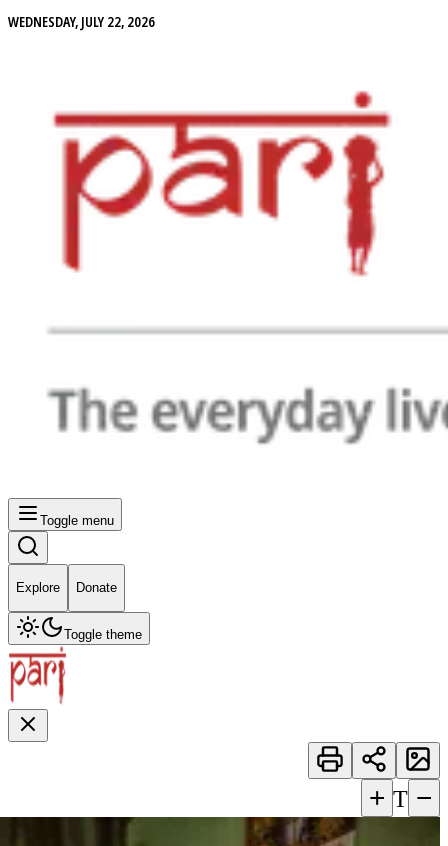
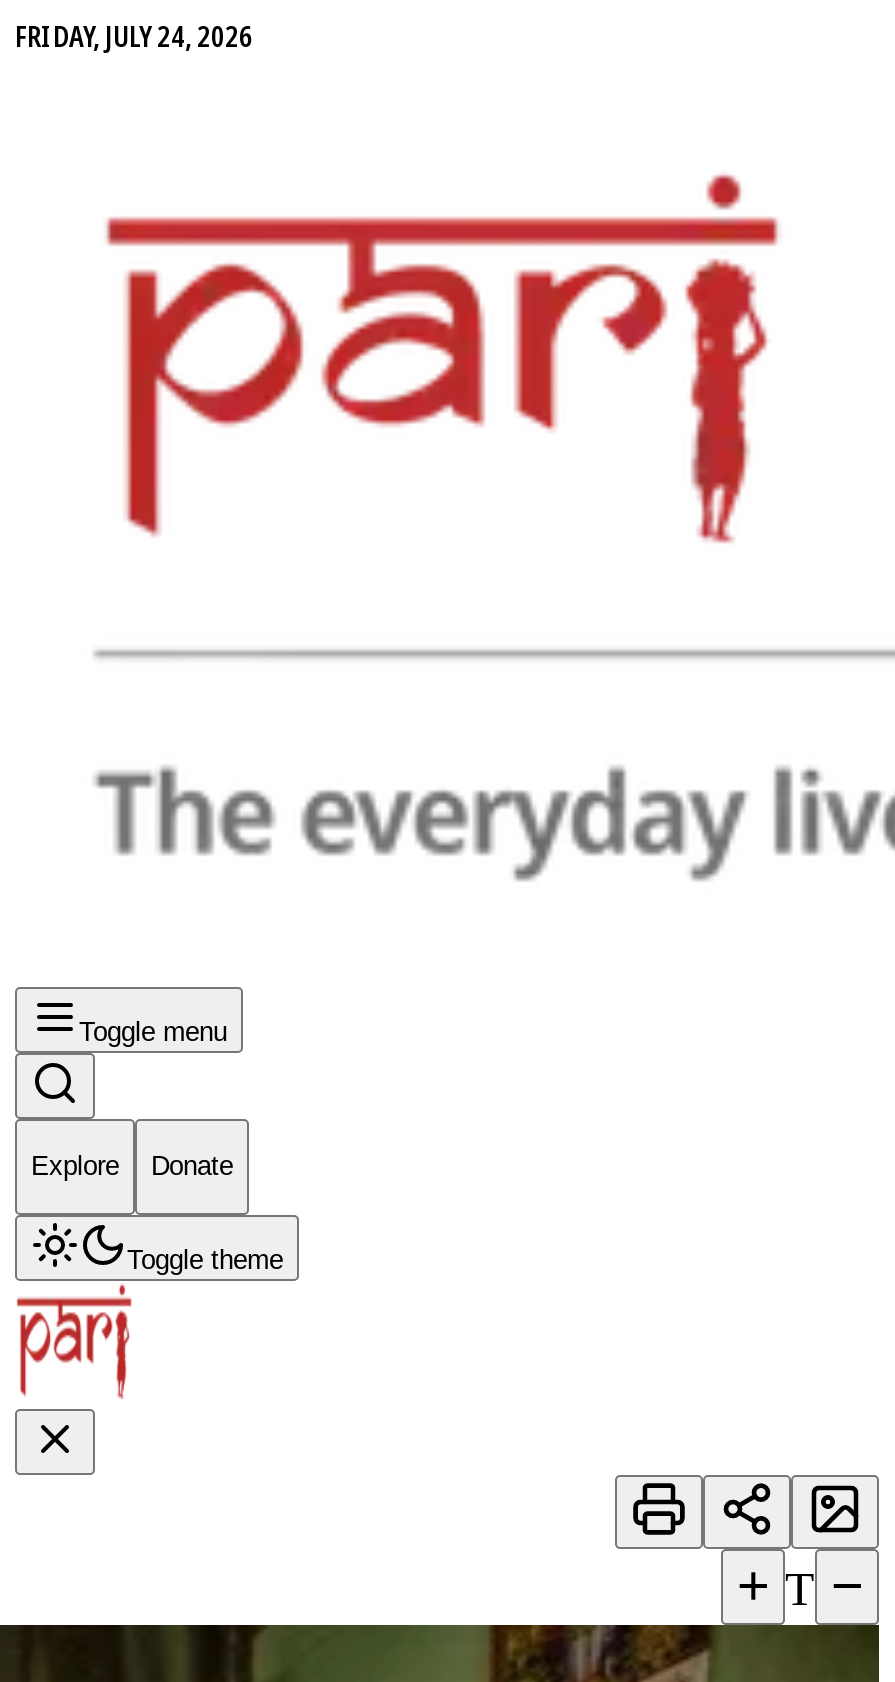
- WEDNESDAY, JULY 22, 2026
+ FRIDAY, JULY 24, 2026
